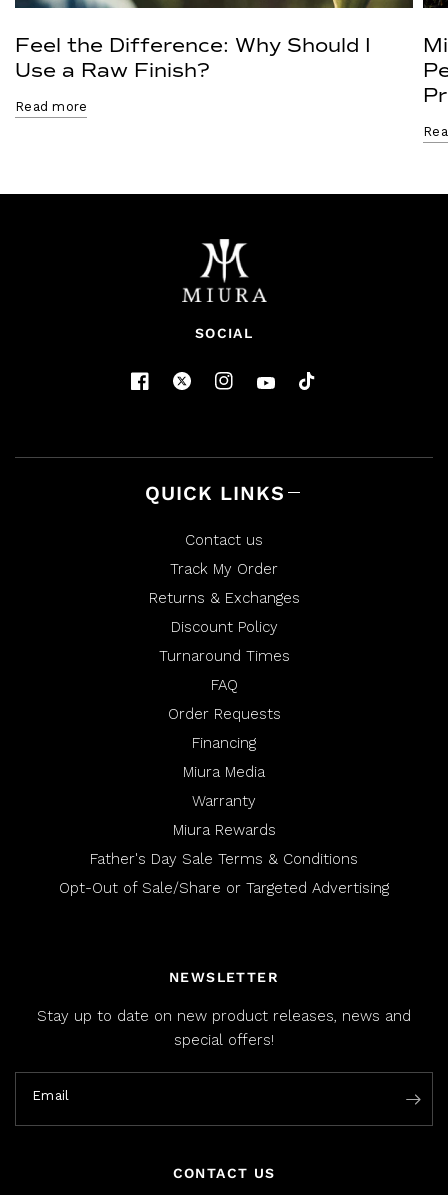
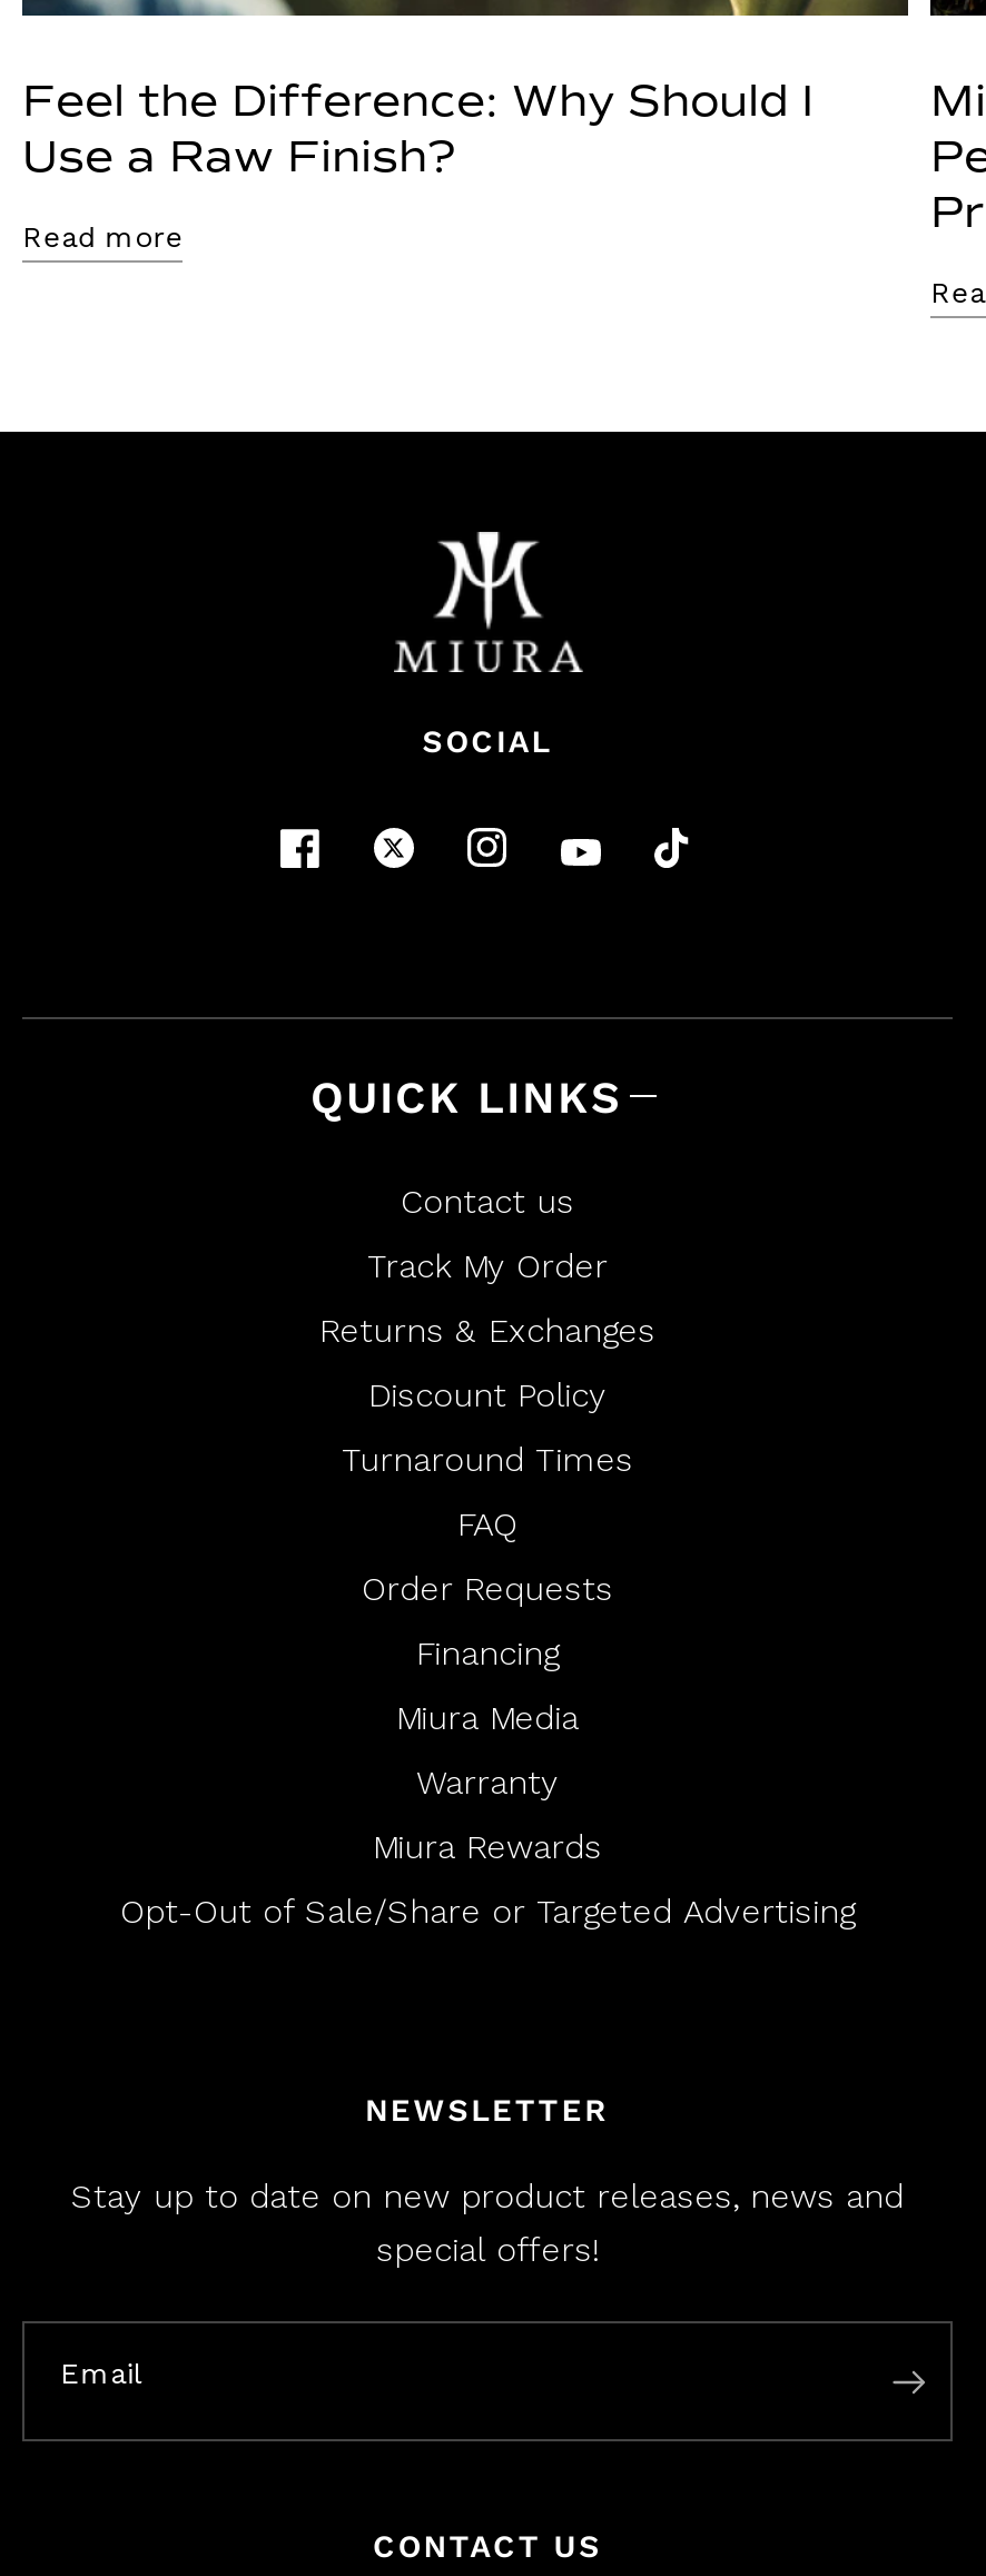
- Father's Day Sale Terms & Conditions
